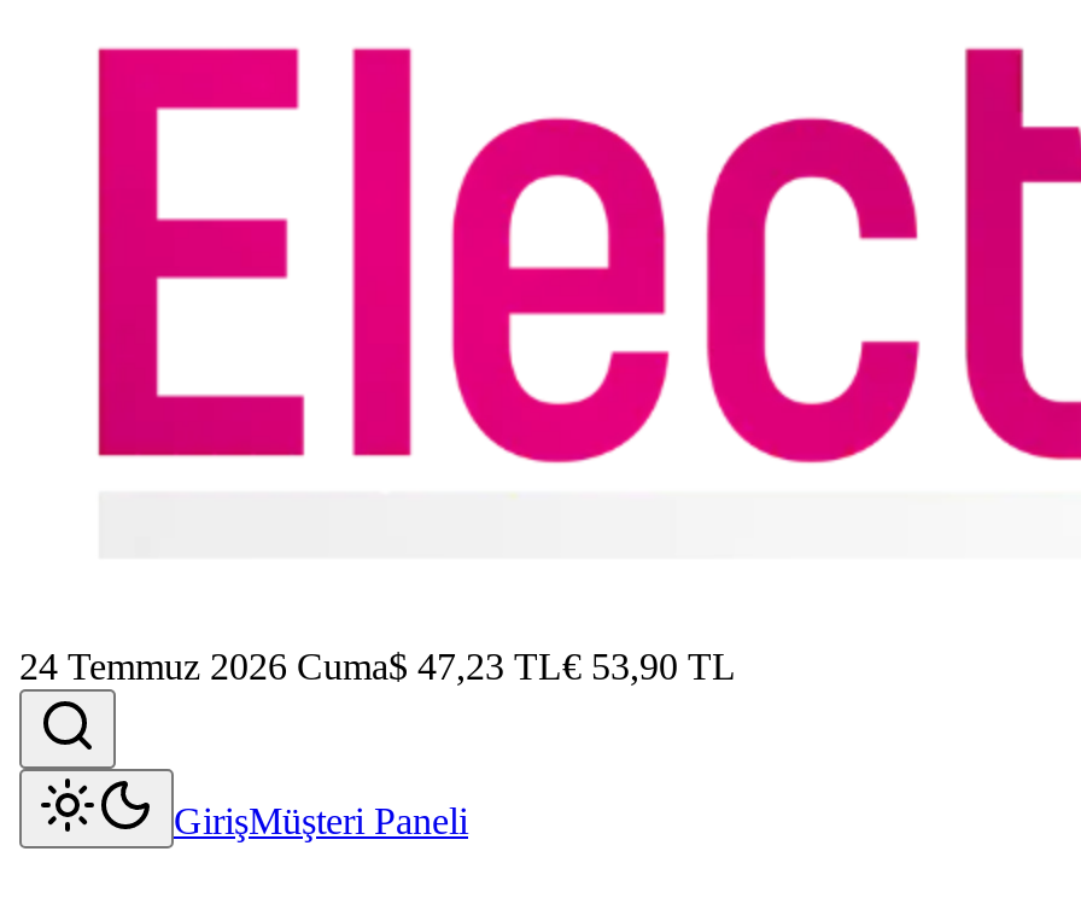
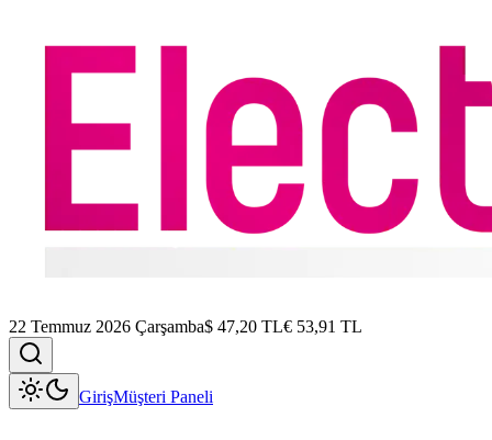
- 24 Temmuz 2026 Cuma$ 47,23 TL€ 53,90 TL
+ 22 Temmuz 2026 Çarşamba$ 47,20 TL€ 53,91 TL
